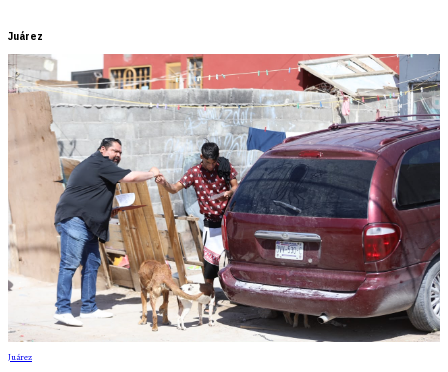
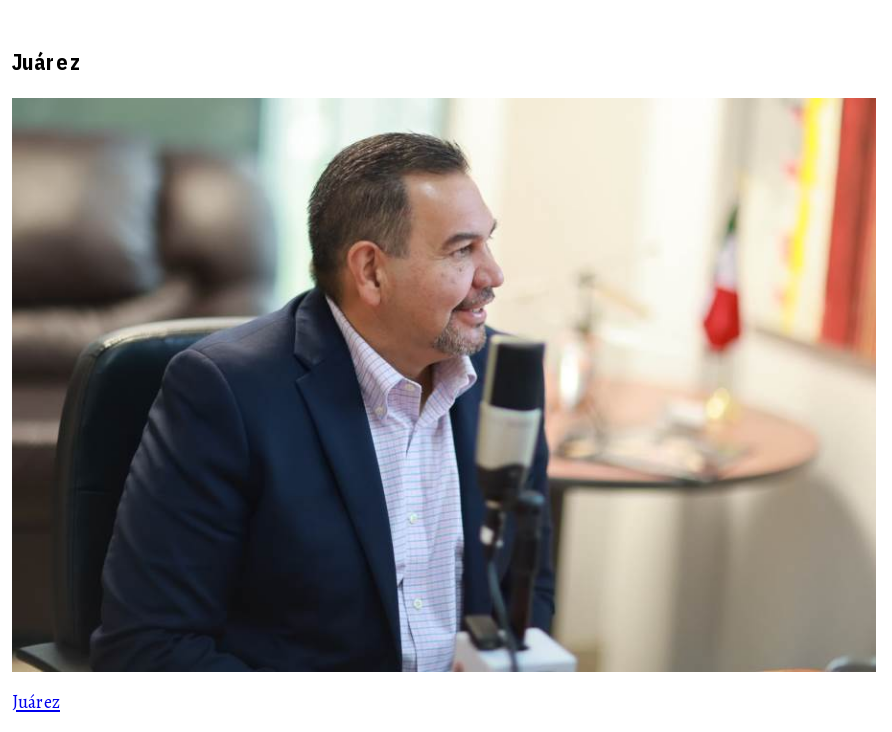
- [image]
+ [image]
